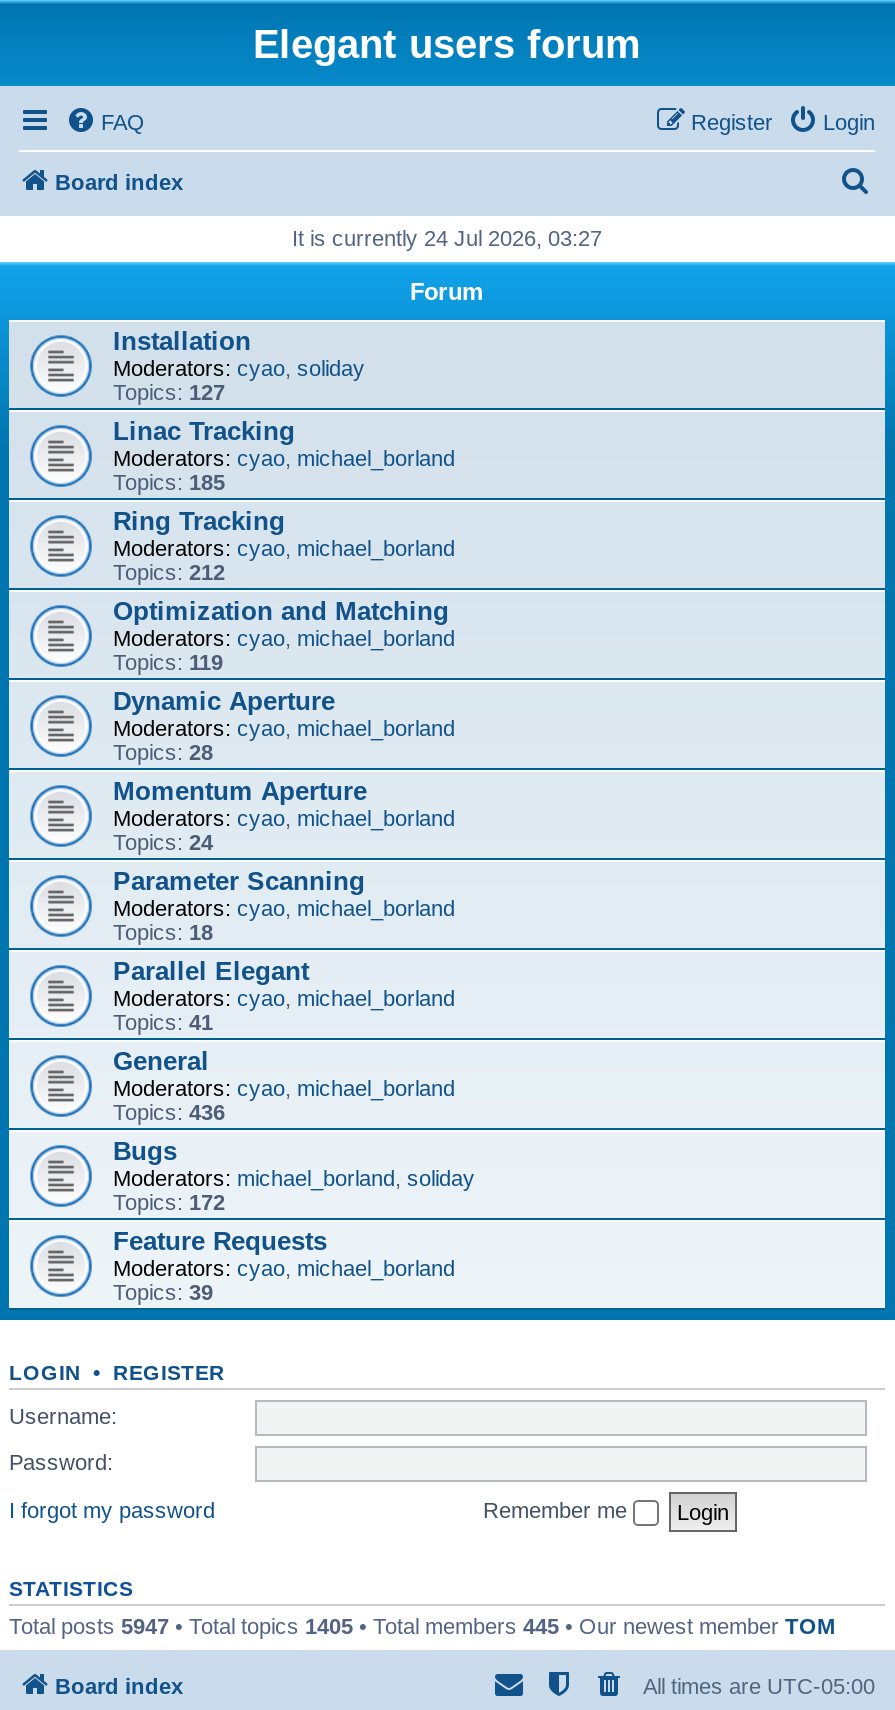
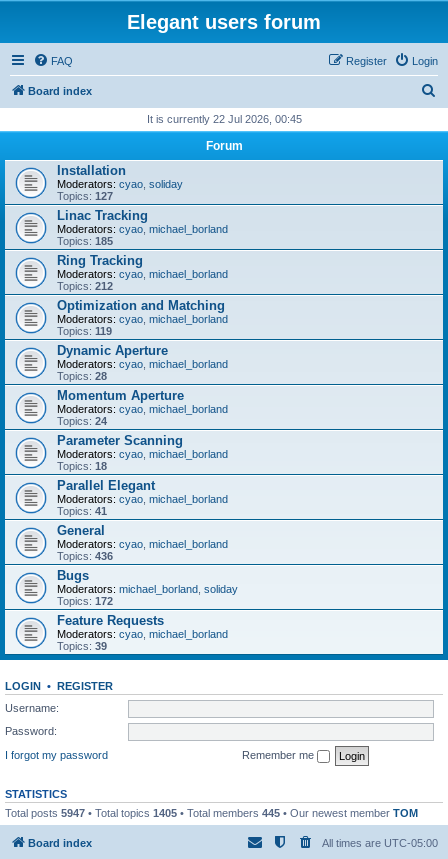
- It is currently 24 Jul 2026, 03:27
+ It is currently 22 Jul 2026, 00:45
